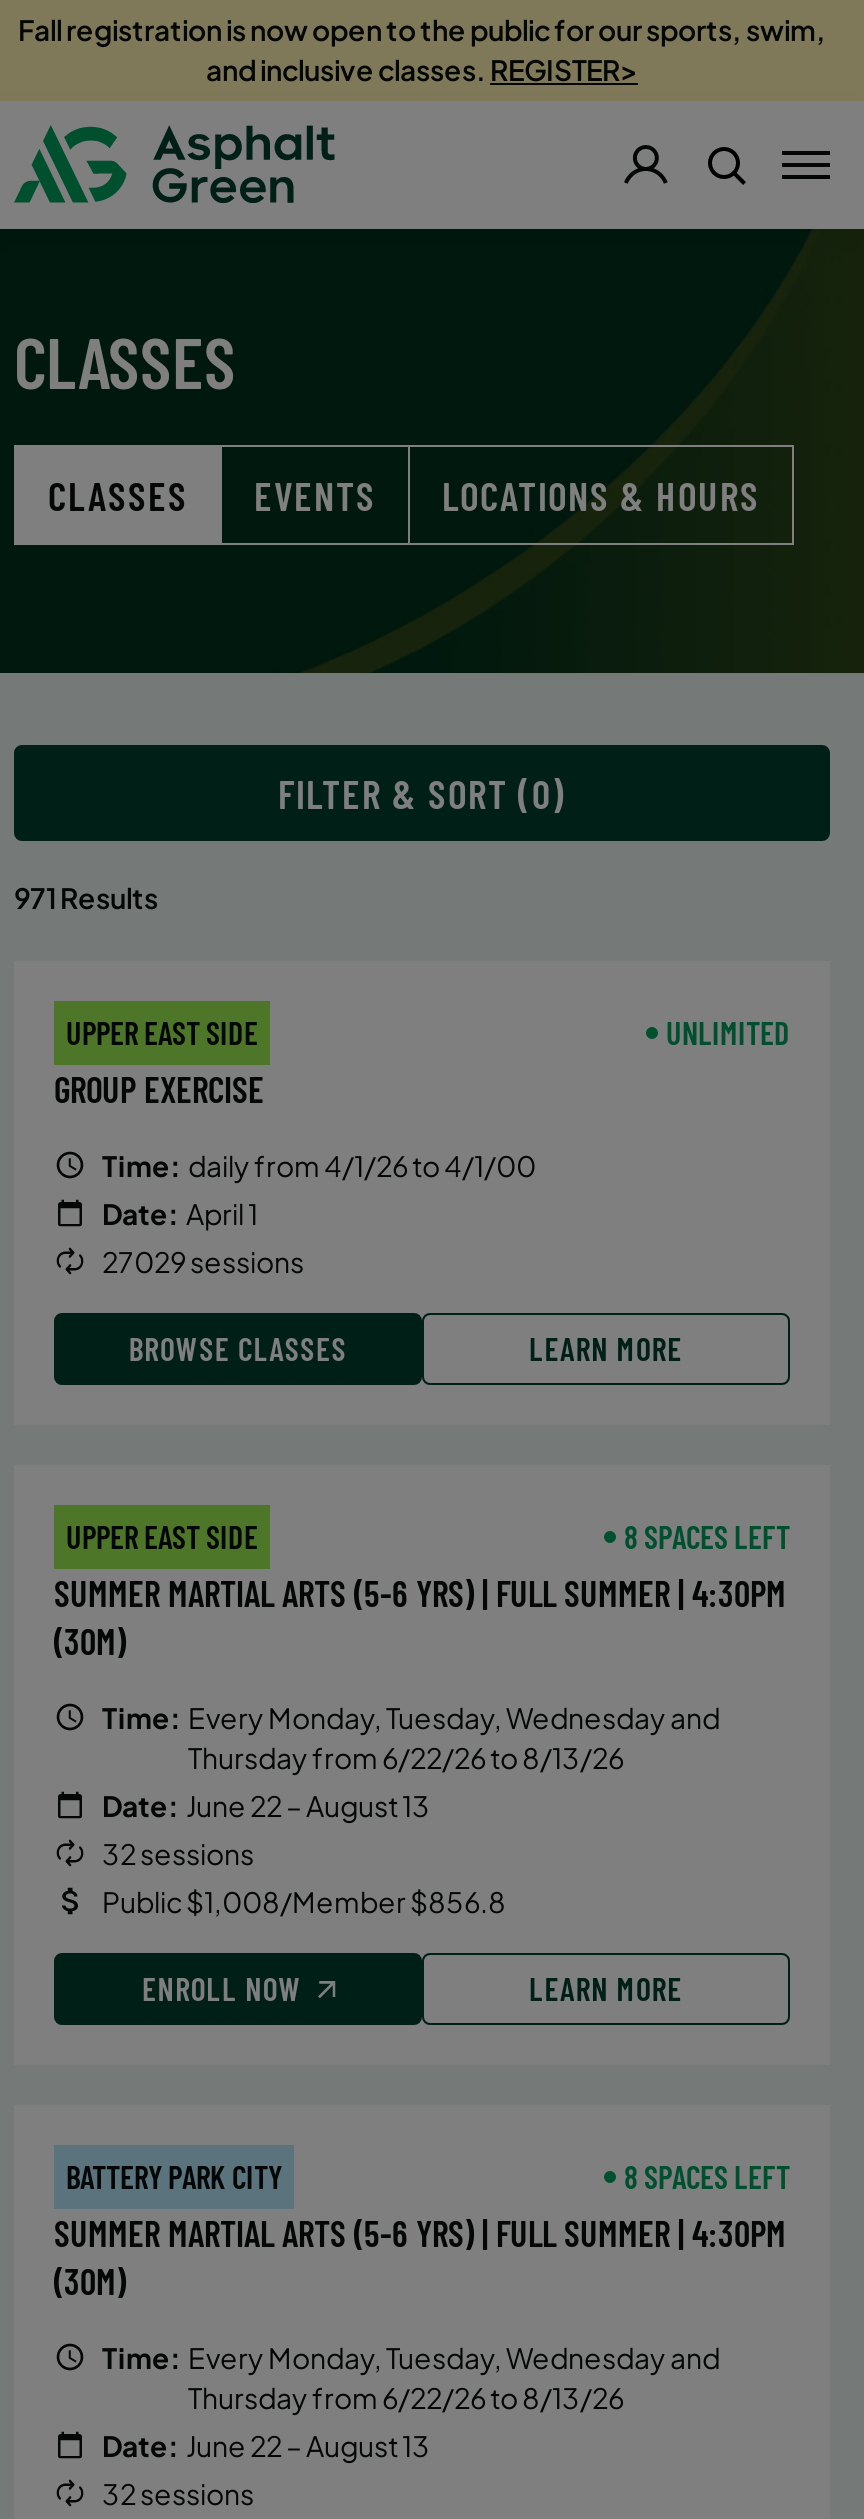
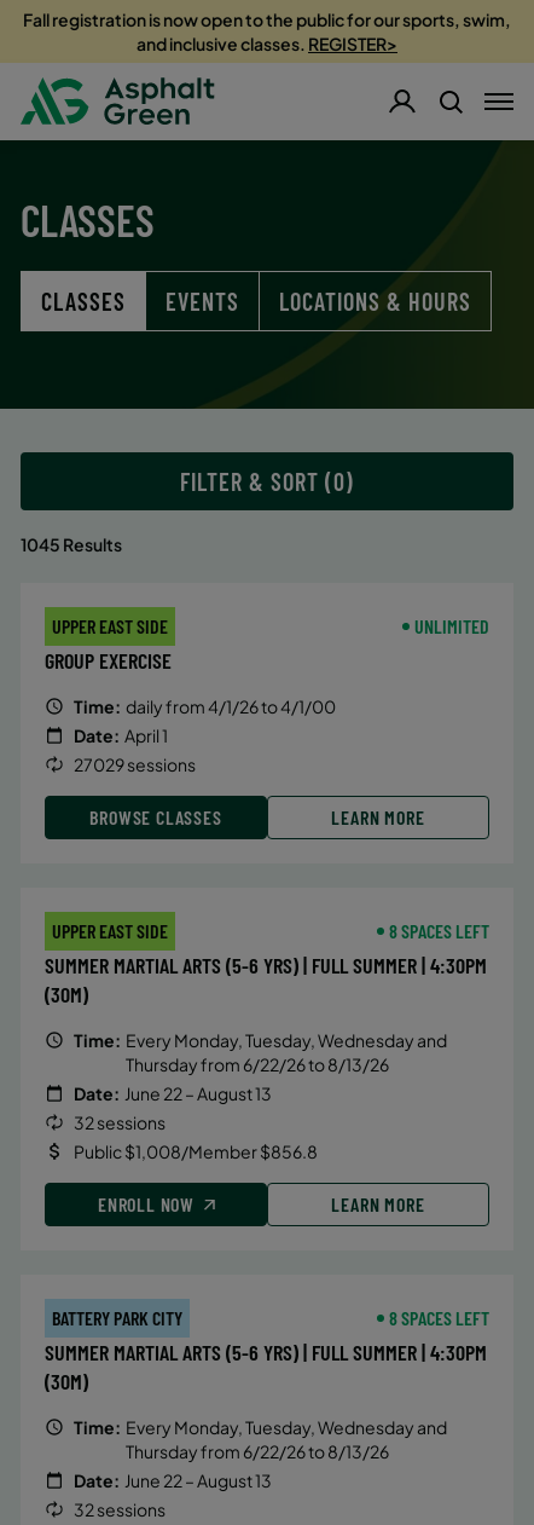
- 971 Results
+ 1045 Results
